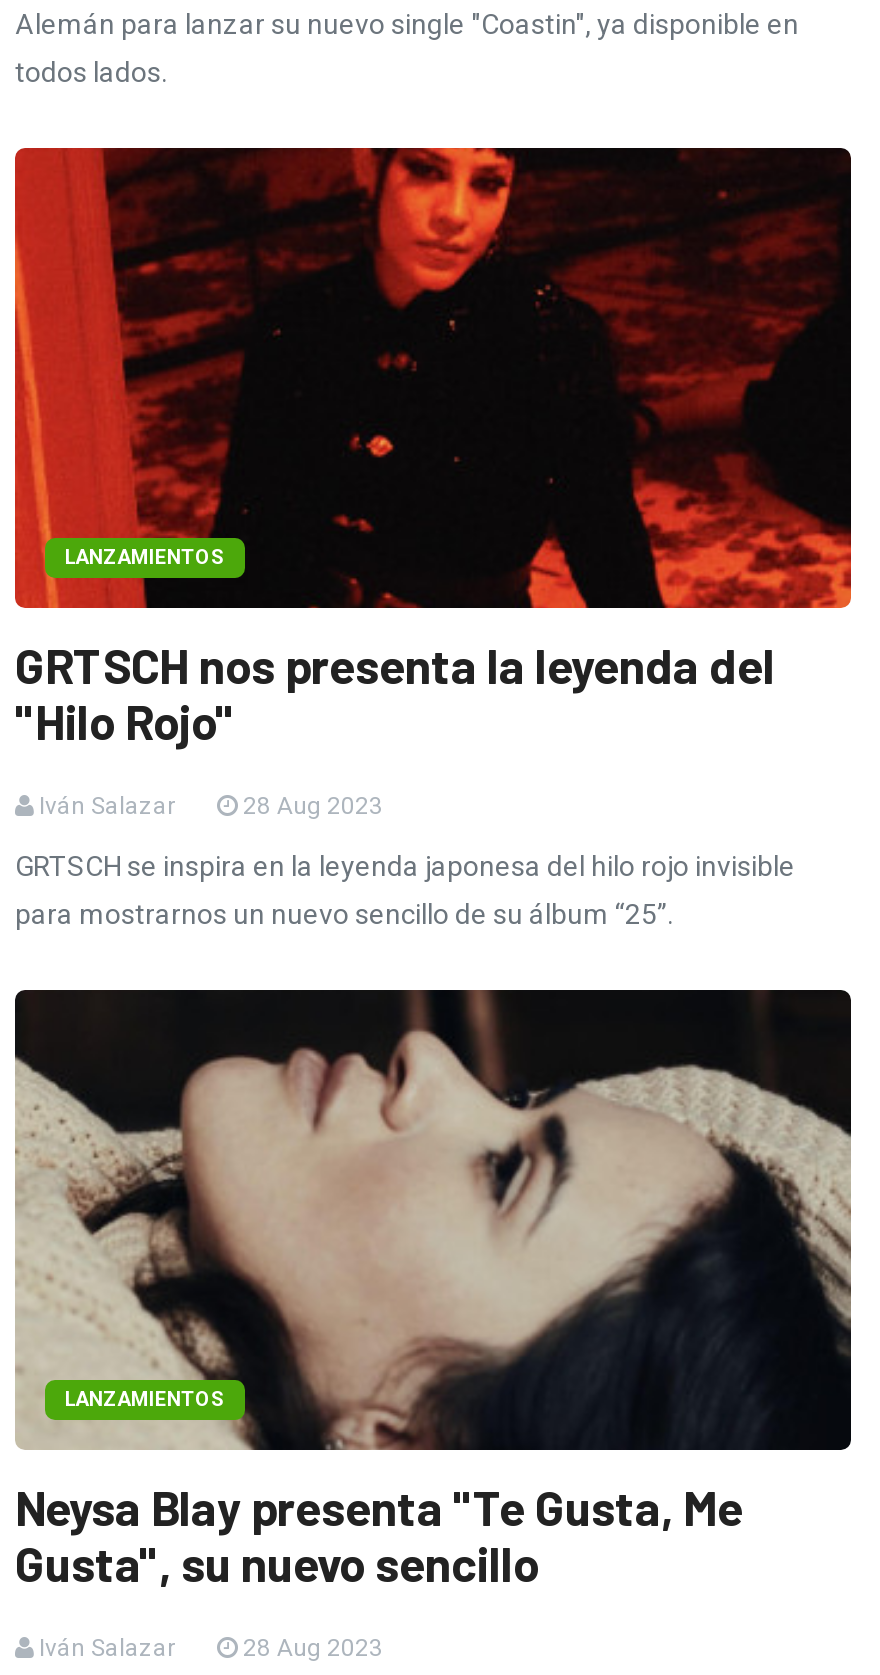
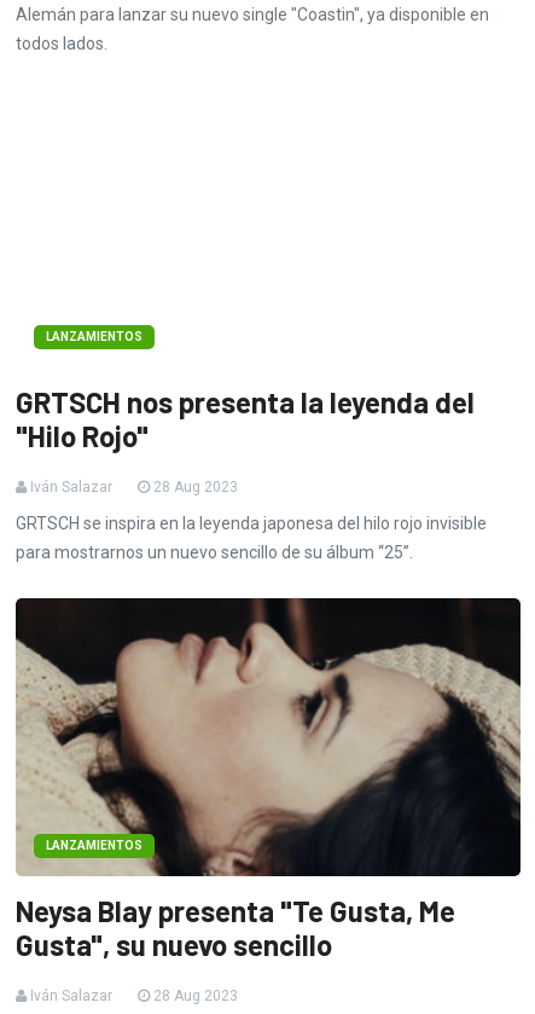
- [image]
